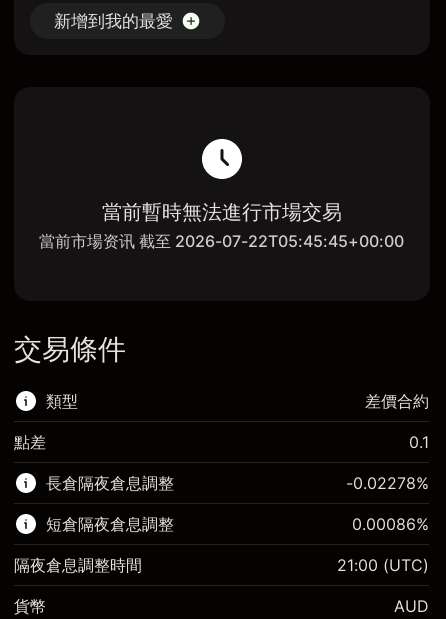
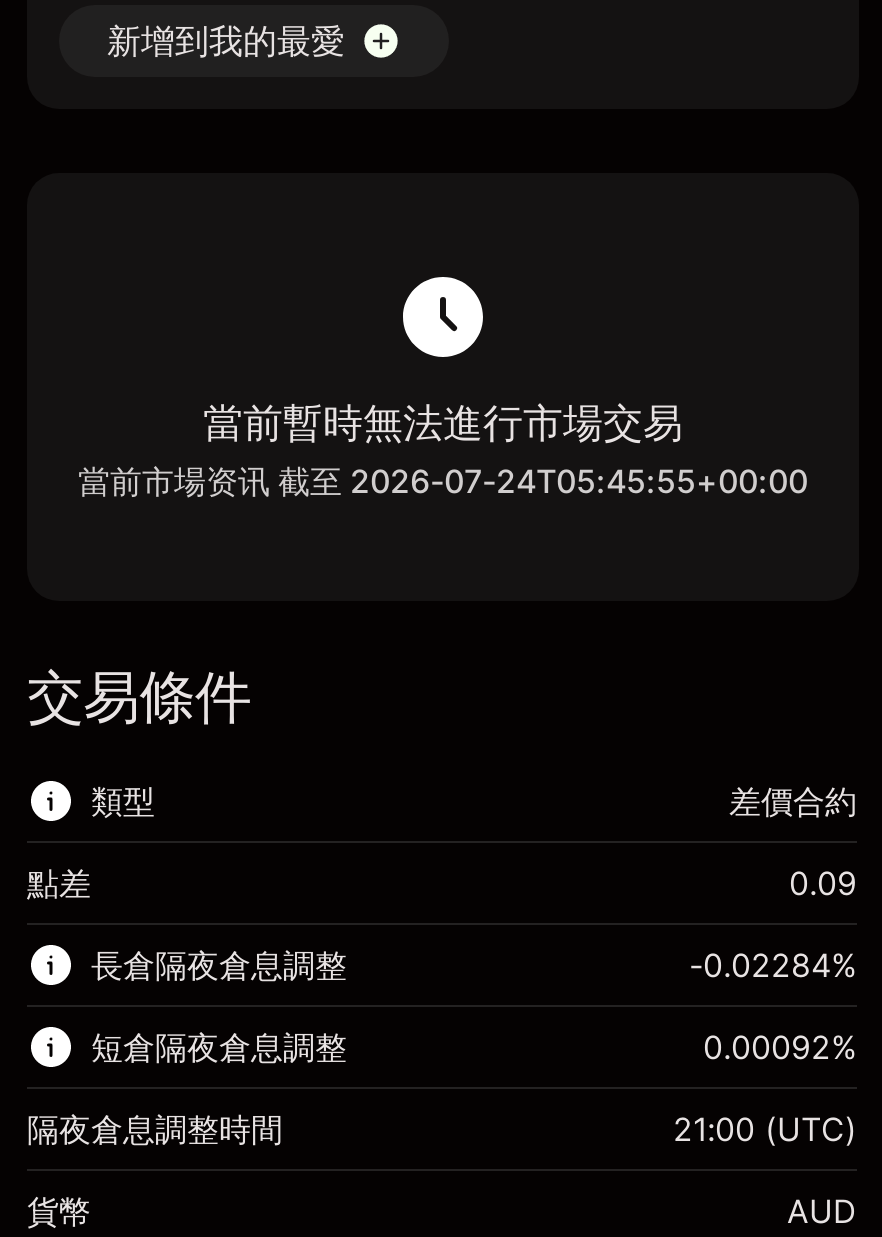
- 當前市場资讯 截至 2026-07-22T05:45:45+00:00
+ 當前市場资讯 截至 2026-07-24T05:45:55+00:00

- 0.1
+ 0.09

- -0.02278%
+ -0.02284%

- 0.00086%
+ 0.00092%
